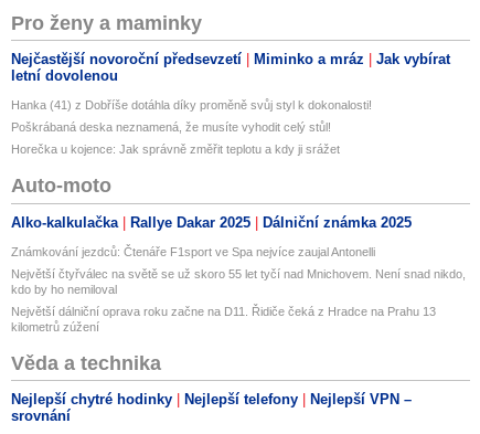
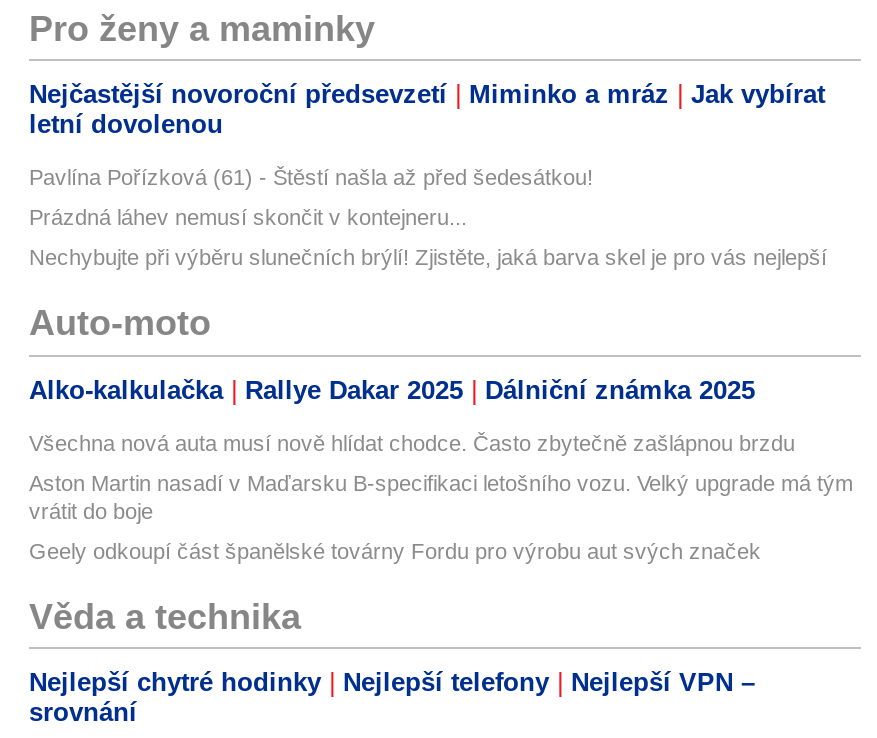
- Hanka (41) z Dobříše dotáhla díky proměně svůj styl k dokonalosti!
+ Pavlína Pořízková (61) - Štěstí našla až před šedesátkou!

- Poškrábaná deska neznamená, že musíte vyhodit celý stůl!
+ Prázdná láhev nemusí skončit v kontejneru...

- Horečka u kojence: Jak správně změřit teplotu a kdy ji srážet
+ Nechybujte při výběru slunečních brýlí! Zjistěte, jaká barva skel je pro vás nejlepší

- Známkování jezdců: Čtenáře F1sport ve Spa nejvíce zaujal Antonelli
+ Všechna nová auta musí nově hlídat chodce. Často zbytečně zašlápnou brzdu

- Největší čtyřválec na světě se už skoro 55 let tyčí nad Mnichovem. Není snad nikdo,
- kdo by ho nemiloval
+ Aston Martin nasadí v Maďarsku B-specifikaci letošního vozu. Velký upgrade má tým
+ vrátit do boje

- Největší dálniční oprava roku začne na D11. Řidiče čeká z Hradce na Prahu 13
- kilometrů zúžení
+ Geely odkoupí část španělské továrny Fordu pro výrobu aut svých značek
